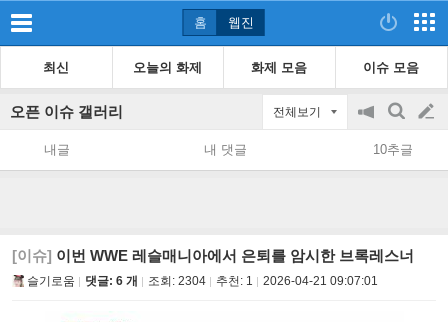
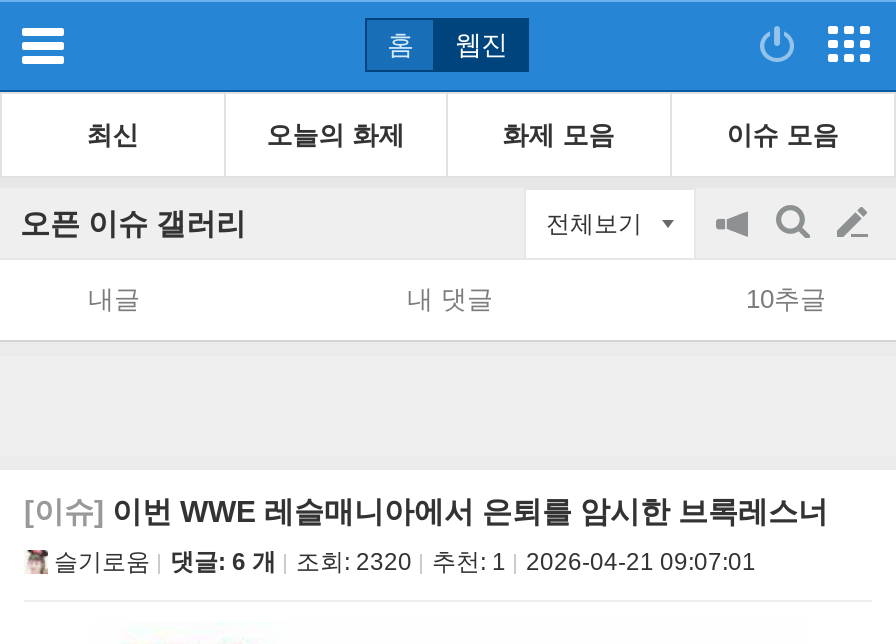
- 슬기로움 댓글: 6 개 조회: 2304 추천: 1 2026-04-21 09:07:01
+ 슬기로움 댓글: 6 개 조회: 2320 추천: 1 2026-04-21 09:07:01
